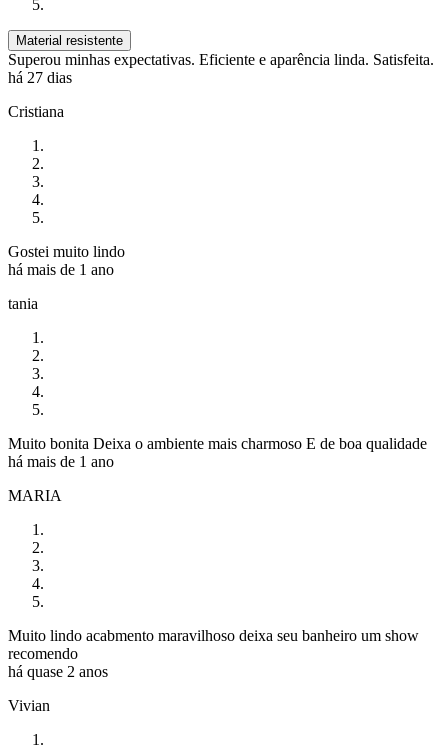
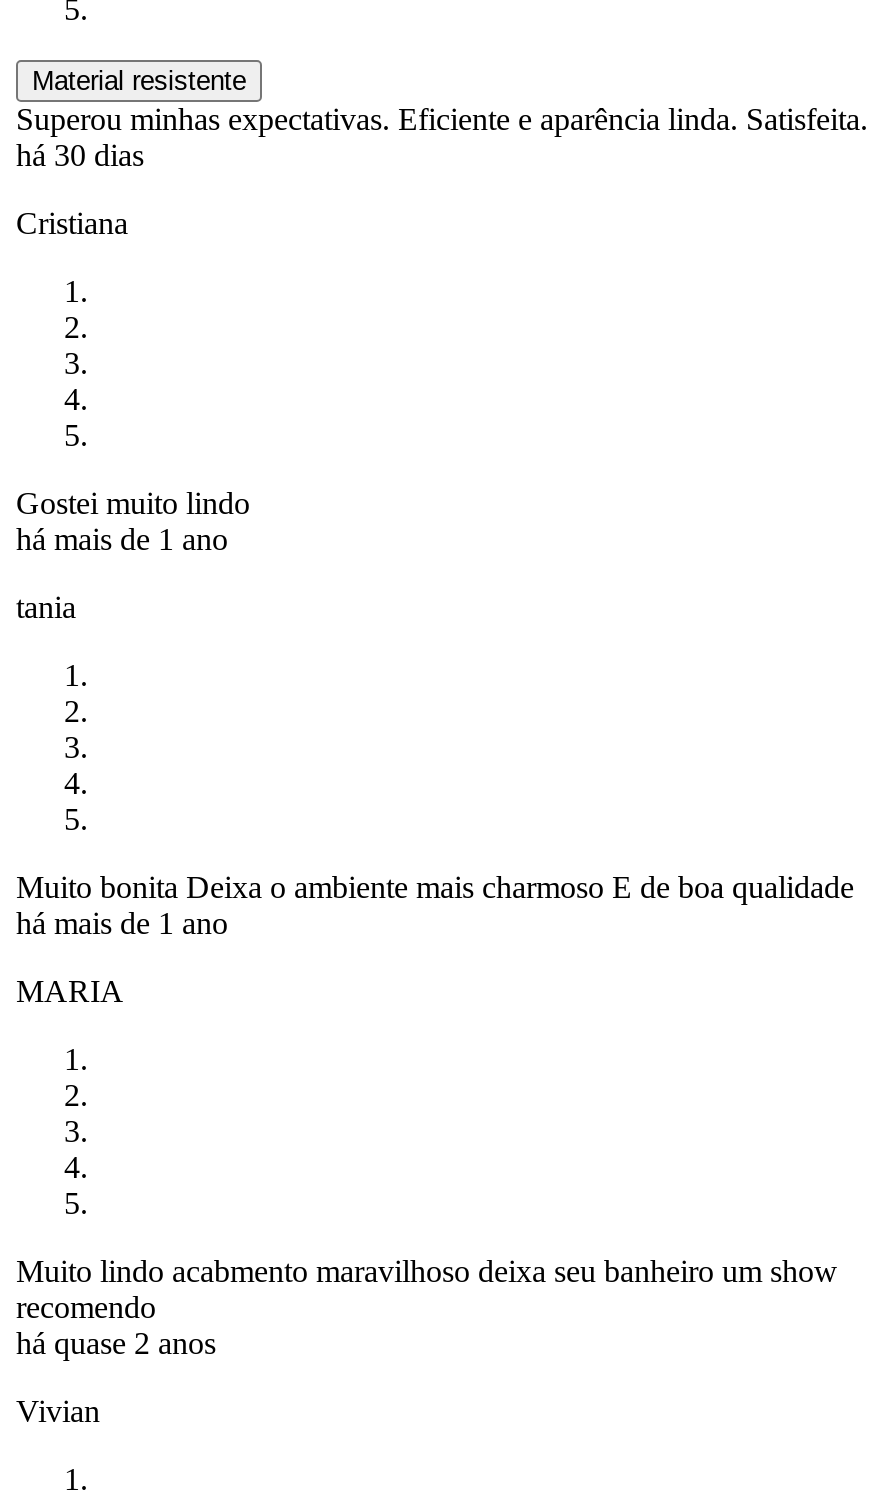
- há 27 dias
+ há 30 dias
